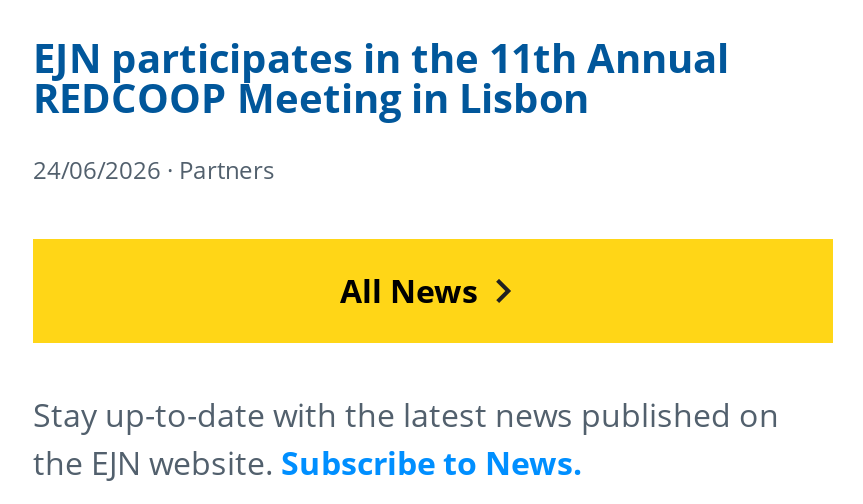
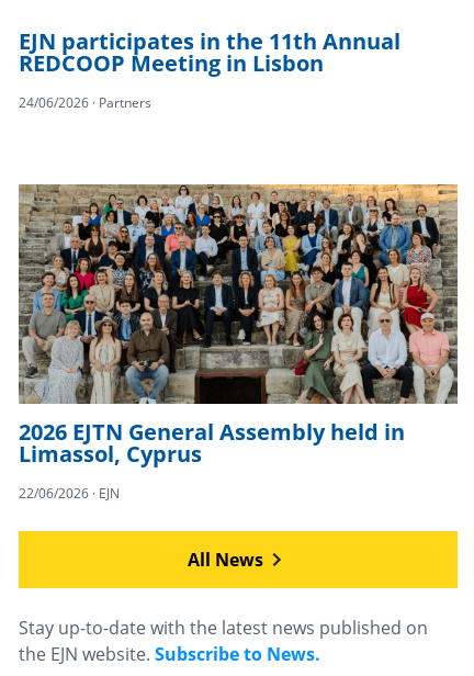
+ [image]
+ 2026 EJTN General Assembly held in
+ Limassol, Cyprus
+ 22/06/2026 · EJN
